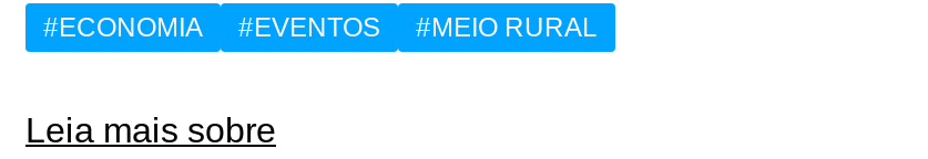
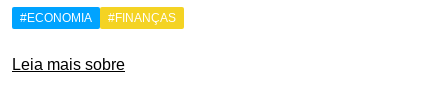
- #EVENTOS
- #MEIO RURAL
+ #FINANÇAS
